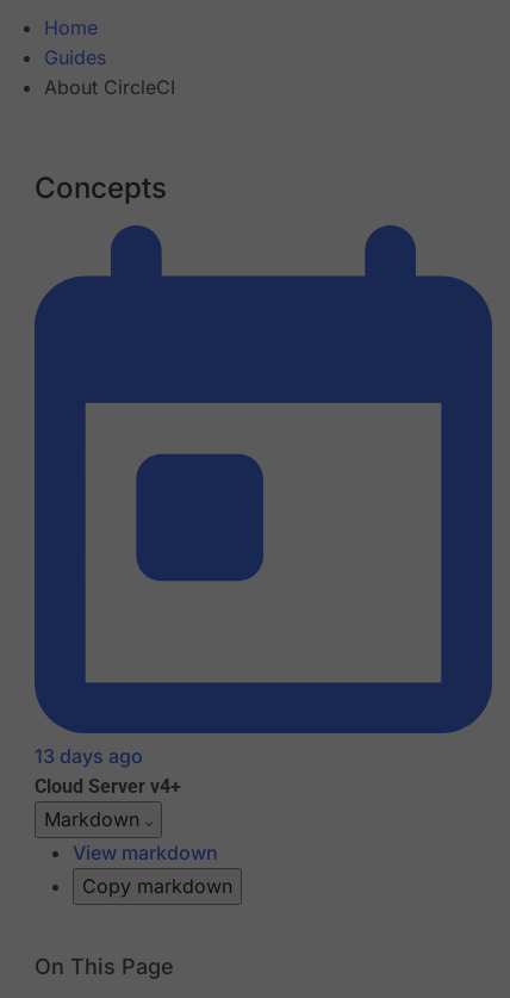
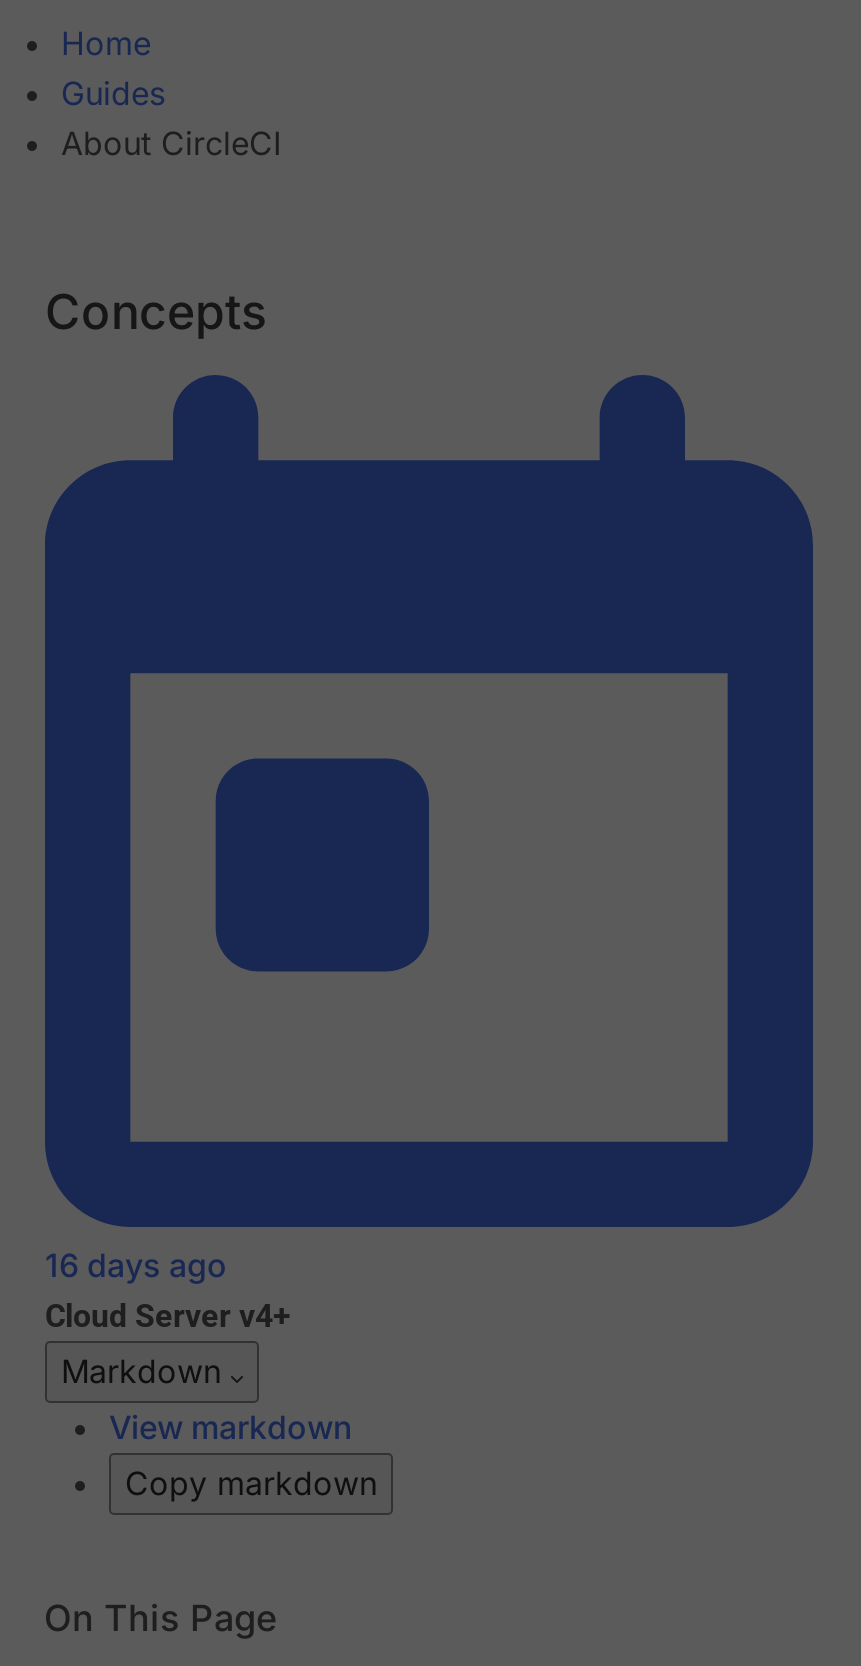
- 13 days ago
+ 16 days ago
